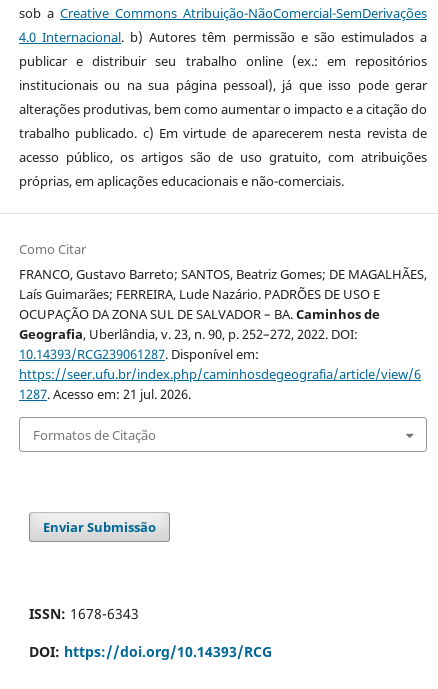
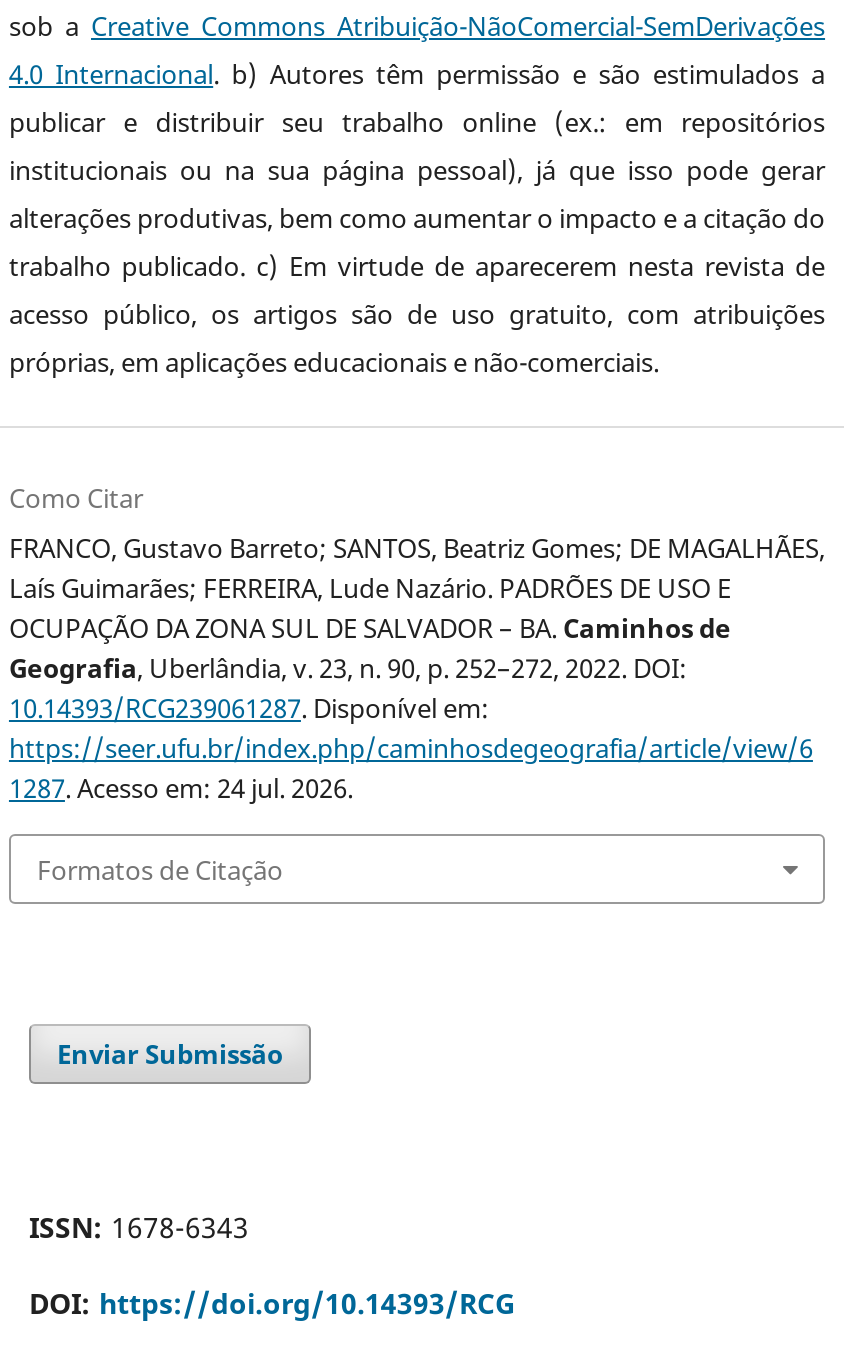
- 1287. Acesso em: 21 jul. 2026.
+ 1287. Acesso em: 24 jul. 2026.
